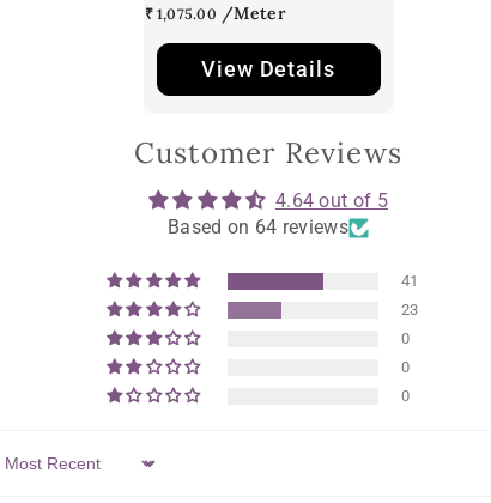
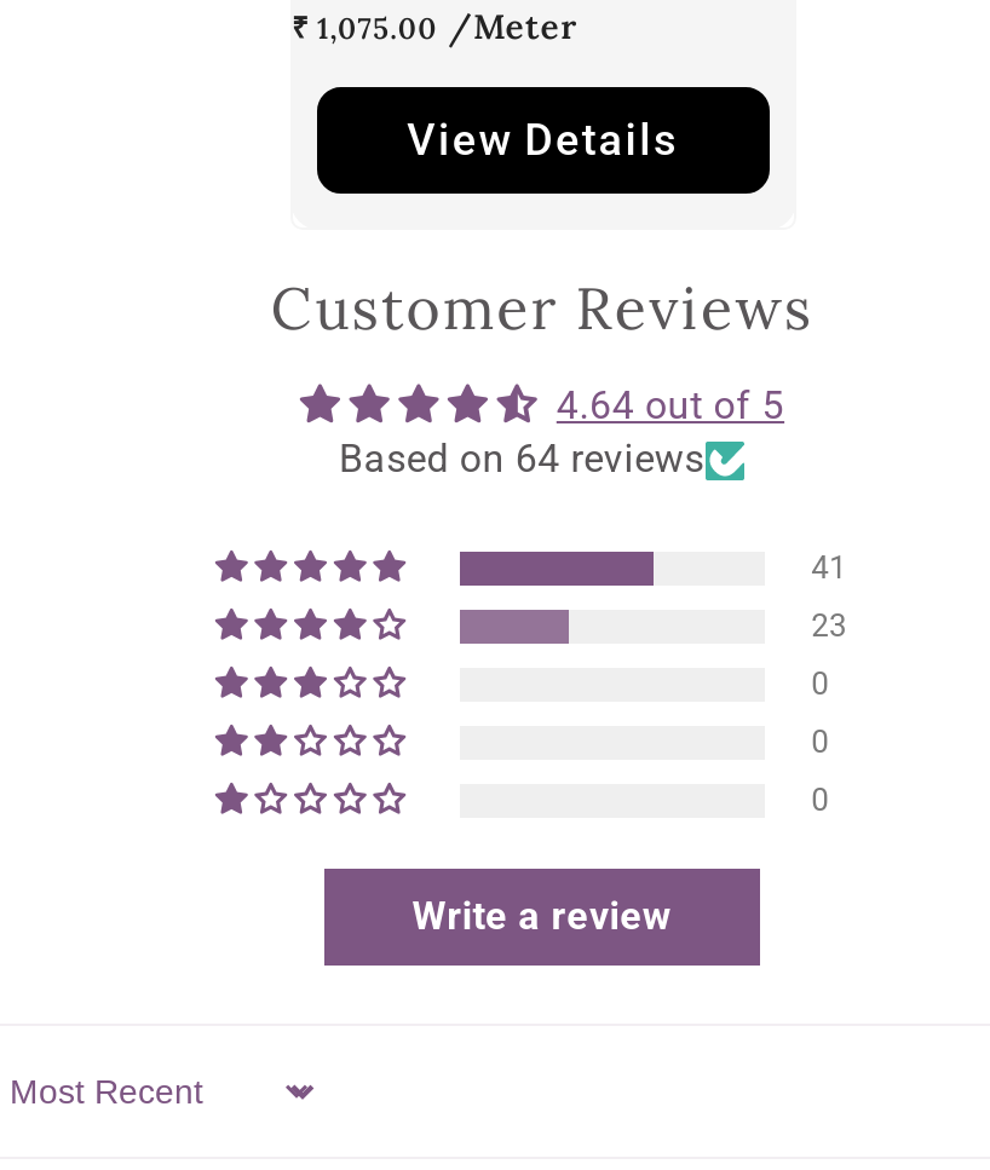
+ Write a review
